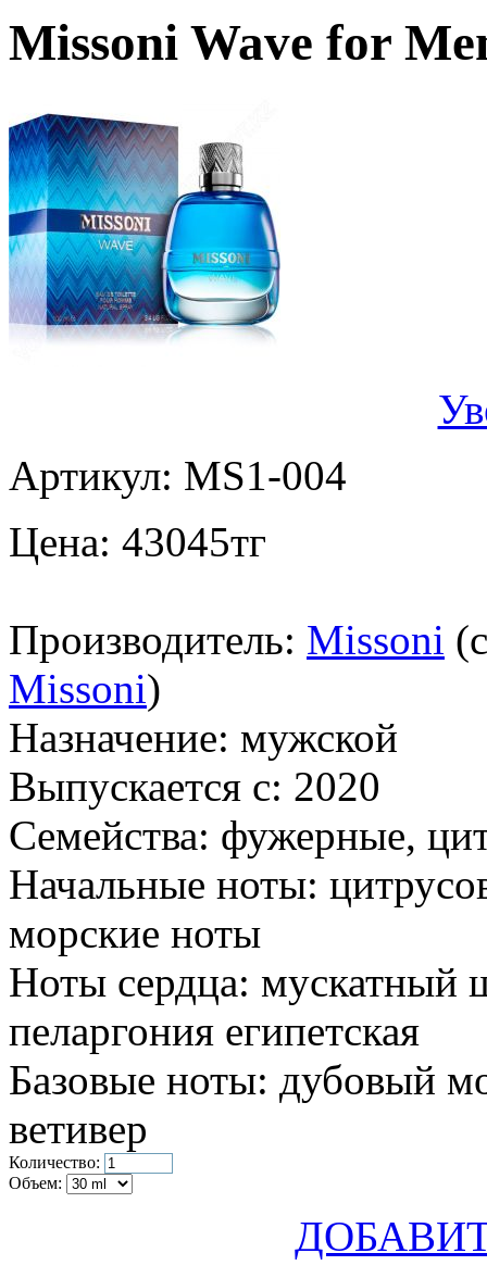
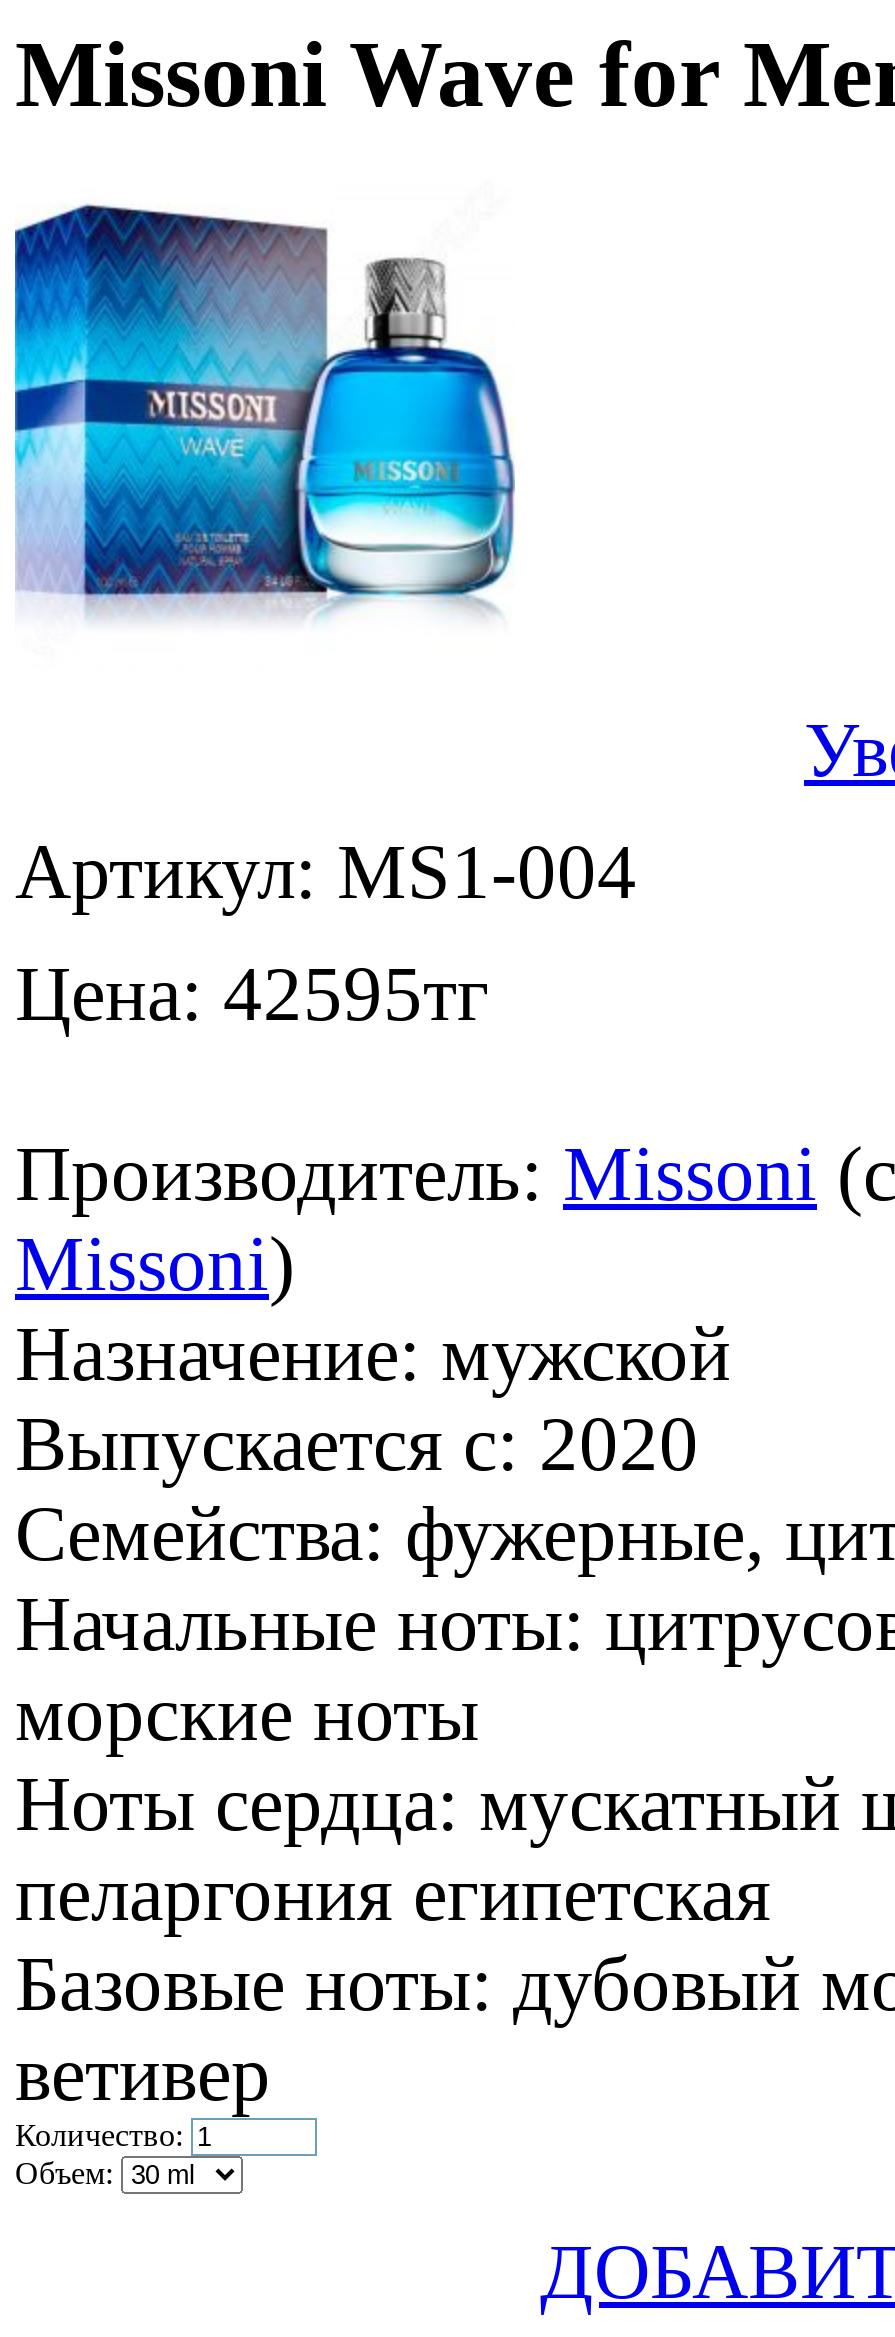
- Цена: 43045тг
+ Цена: 42595тг
